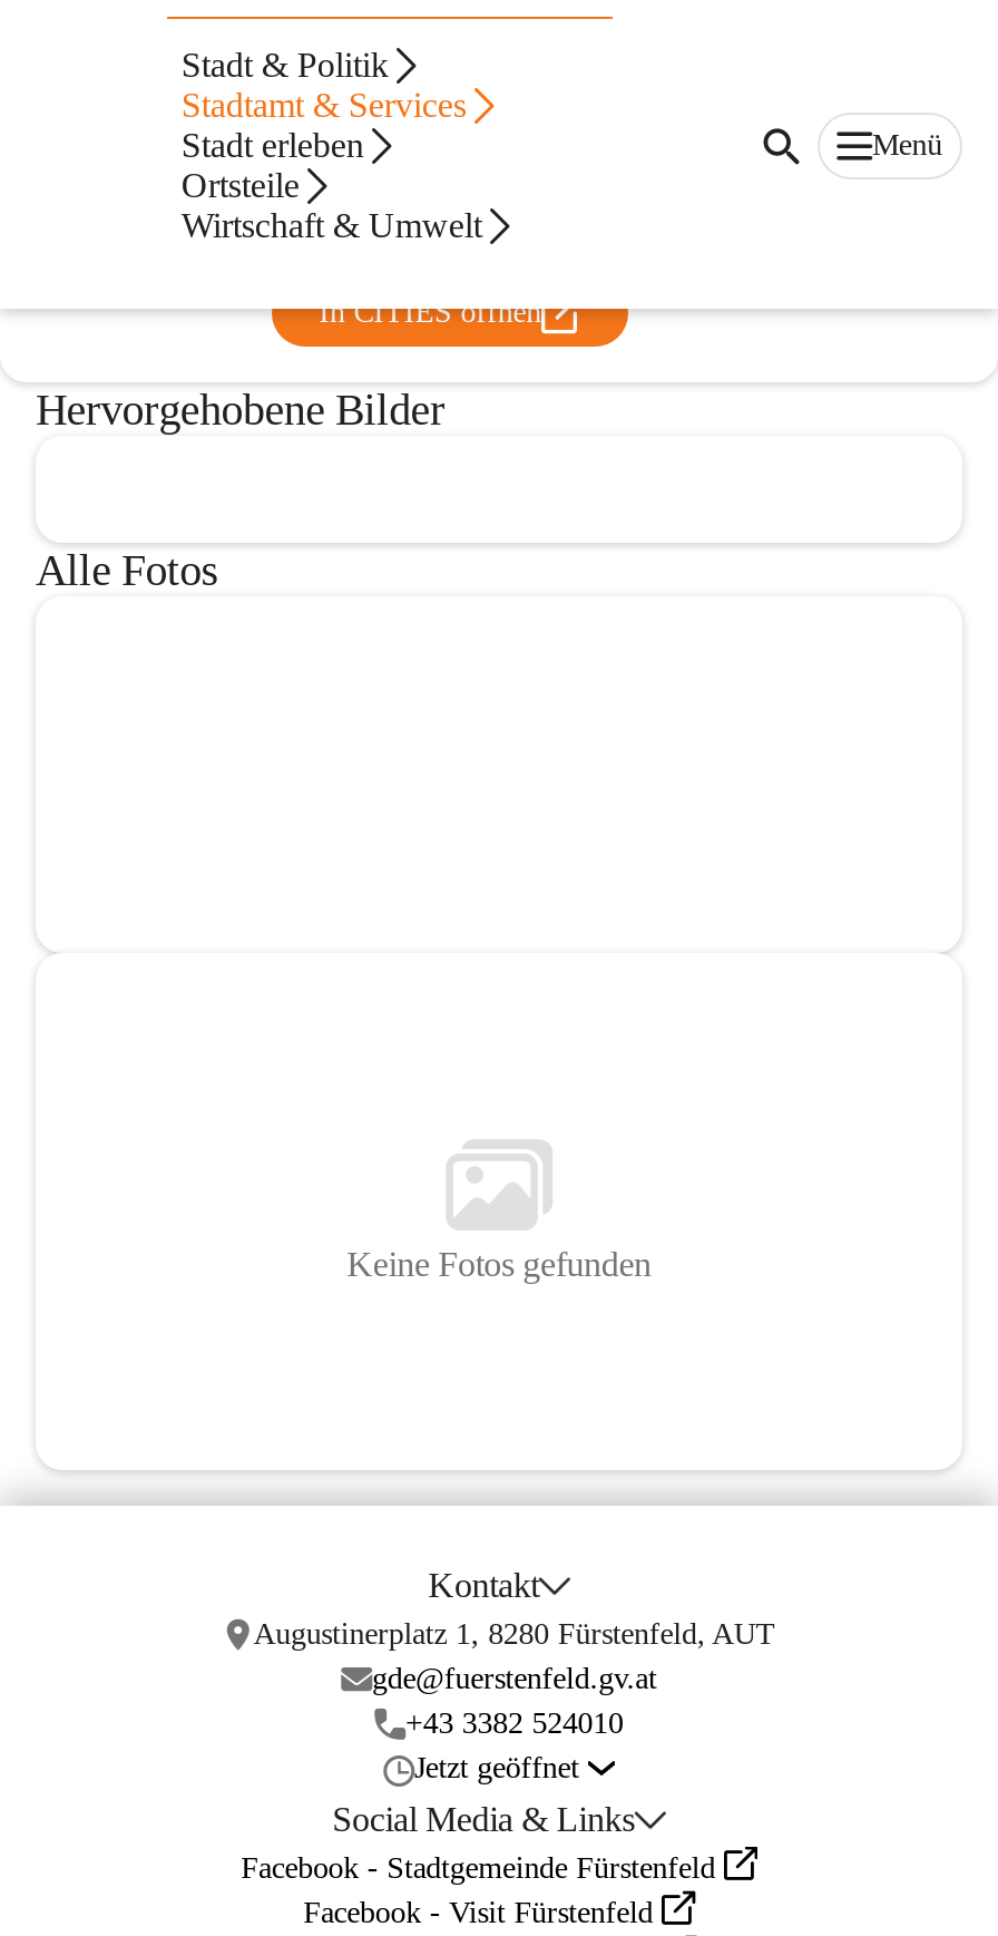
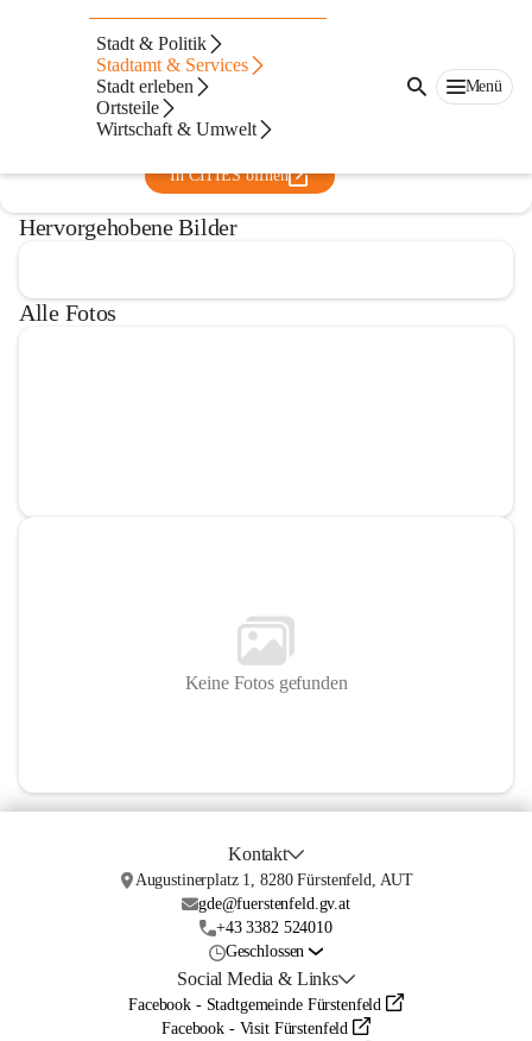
- Jetzt geöffnet
+ Geschlossen
